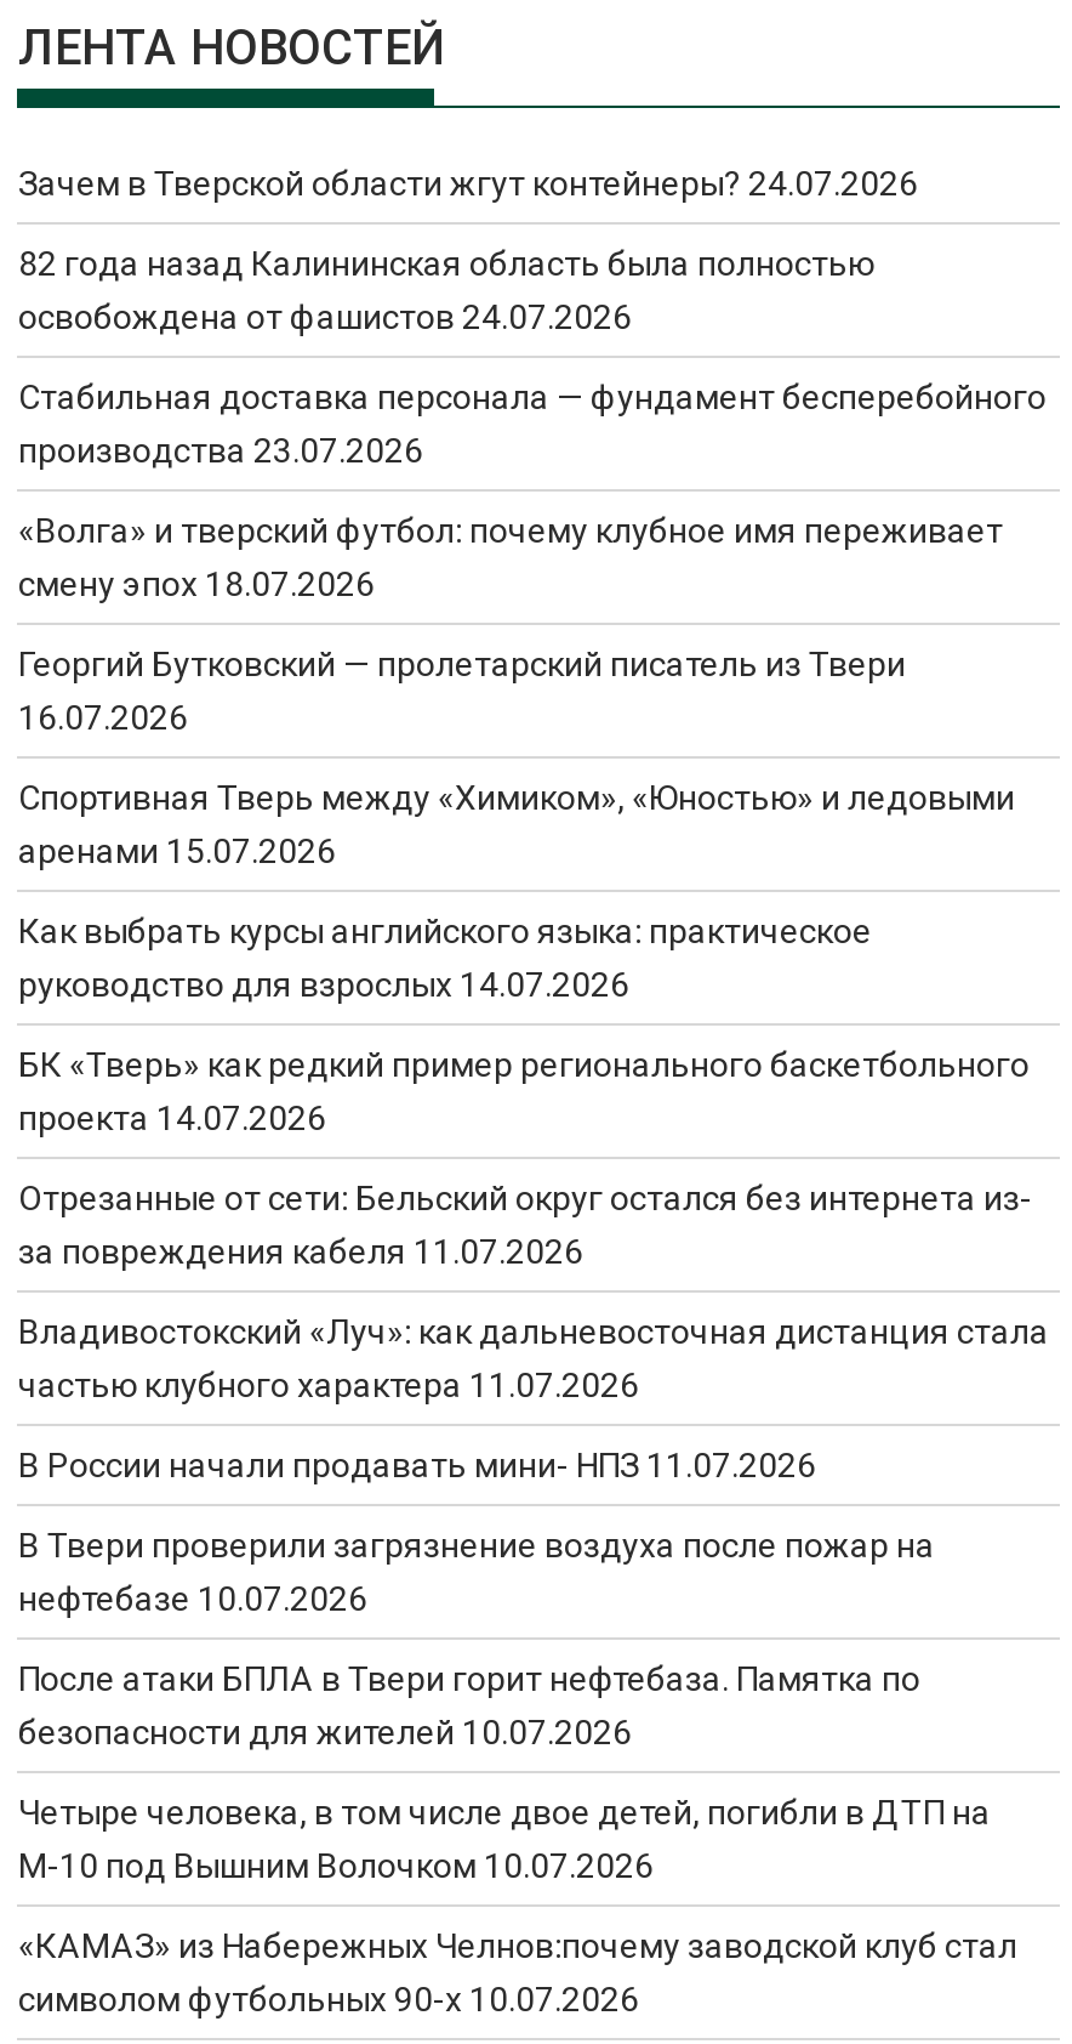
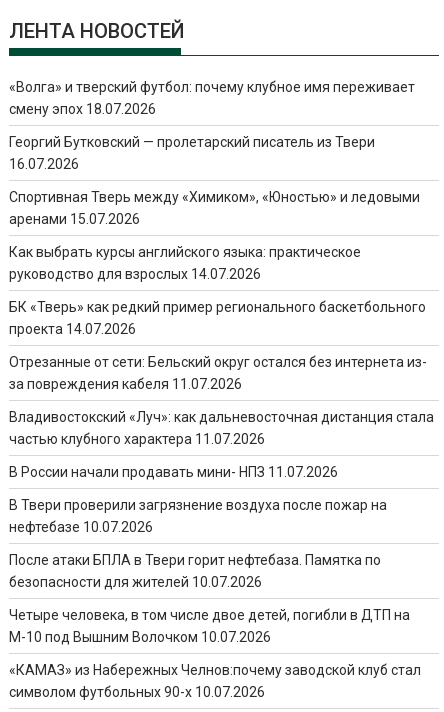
- Зачем в Тверской области жгут контейнеры? 24.07.2026
- 82 года назад Калининская область была полностью
- освобождена от фашистов 24.07.2026
- Стабильная доставка персонала — фундамент бесперебойного
- производства 23.07.2026
